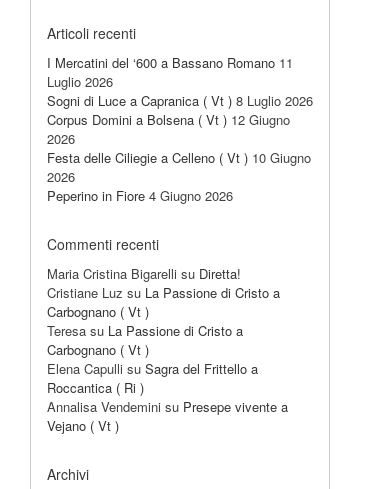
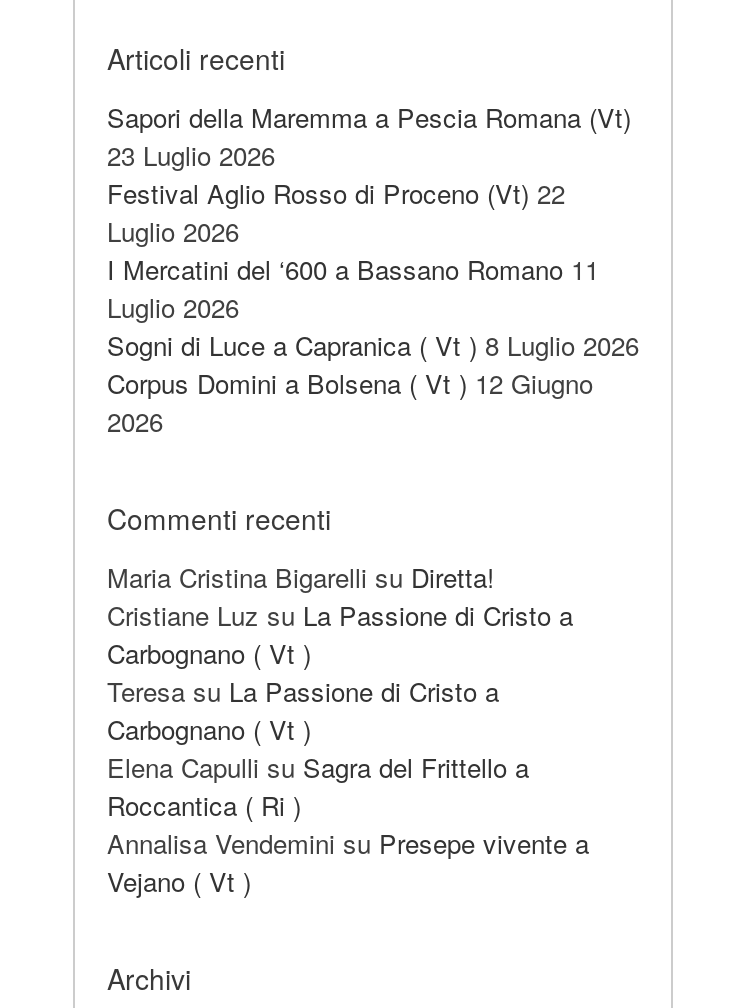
+ Sapori della Maremma a Pescia Romana (Vt)
+ 23 Luglio 2026
+ Festival Aglio Rosso di Proceno (Vt) 22
+ Luglio 2026

moved down: I Mercatini del ‘600 a Bassano Romano 11 | Luglio 2026 | Sogni di Luce a Capranica ( Vt ) 8 Luglio 2026 | Corpus Domini a Bolsena ( Vt ) 12 Giugno | 2026

- Festa delle Ciliegie a Celleno ( Vt ) 10 Giugno
- 2026
- Peperino in Fiore 4 Giugno 2026
